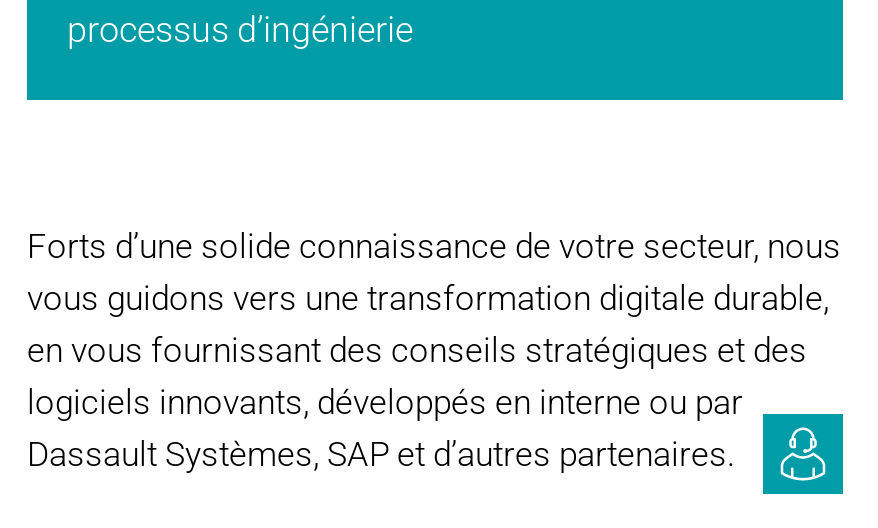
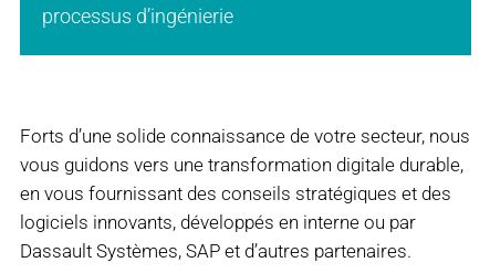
- [image]
